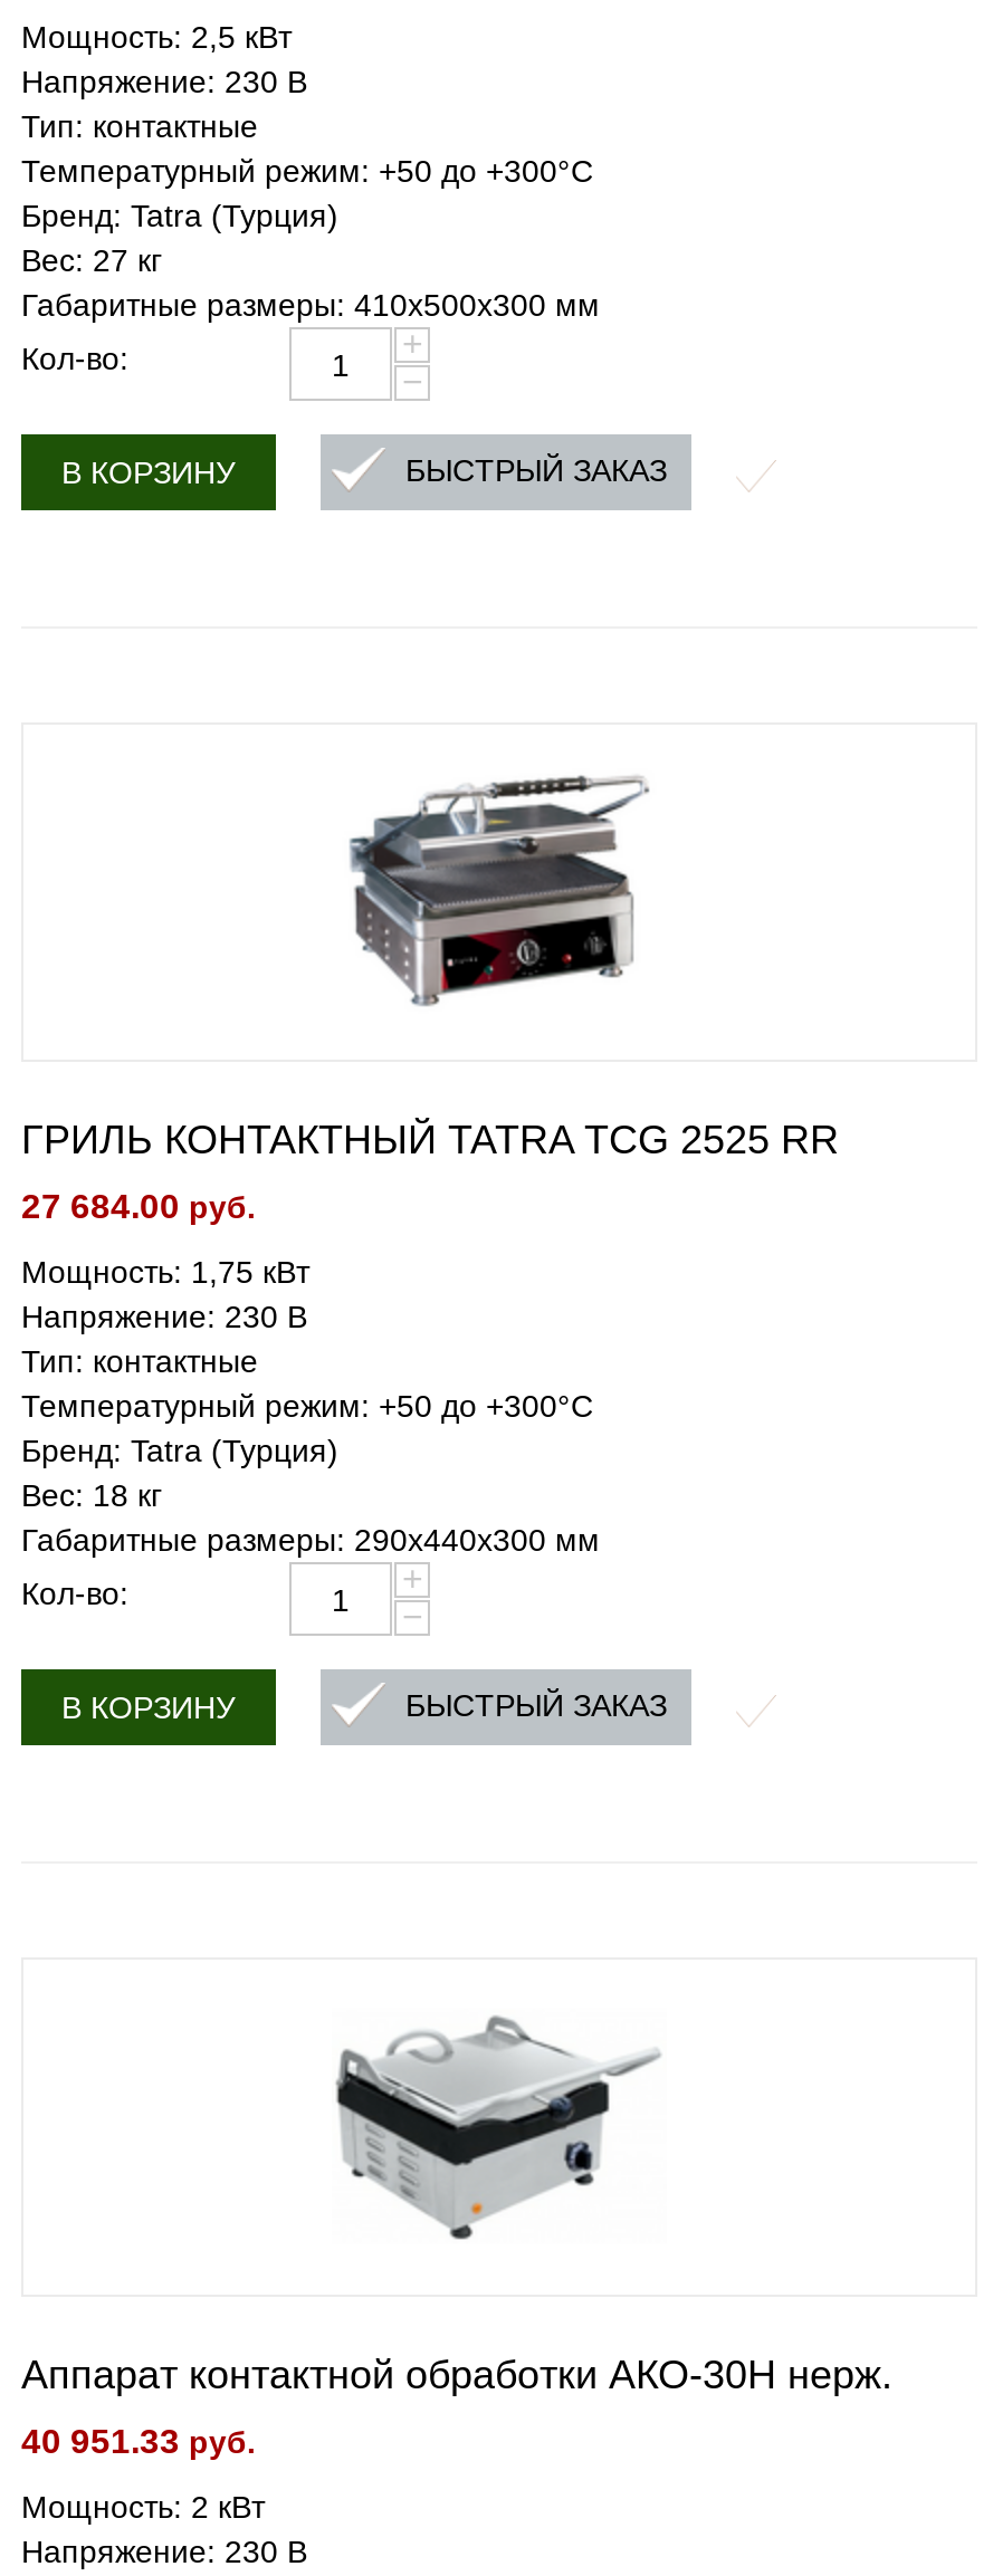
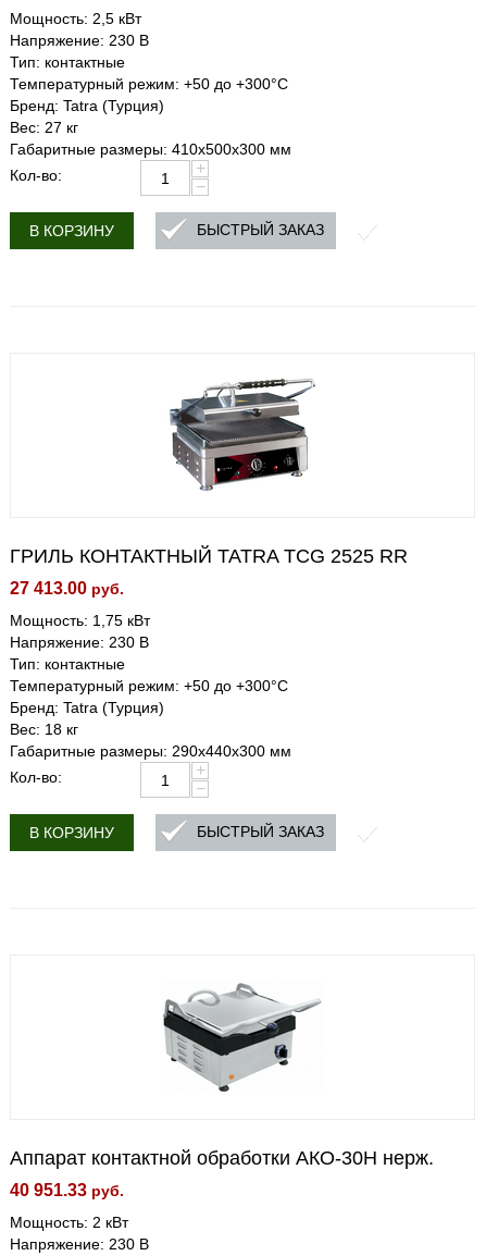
- 27 684.00 руб.
+ 27 413.00 руб.
